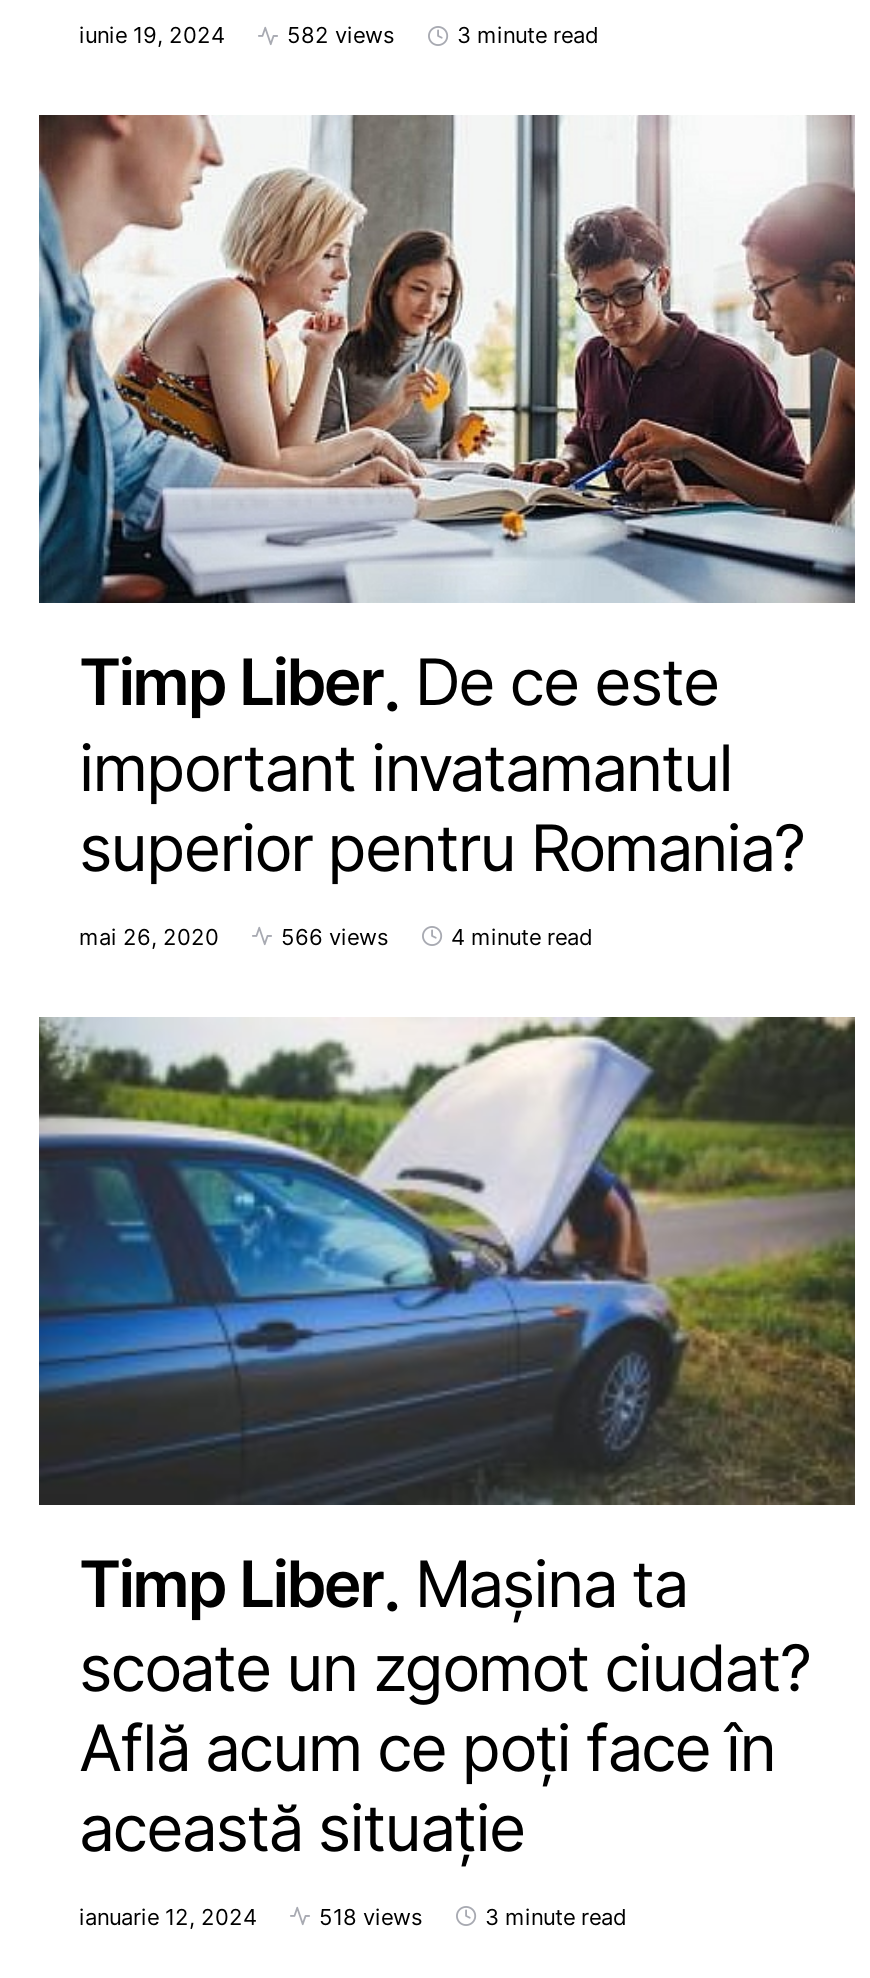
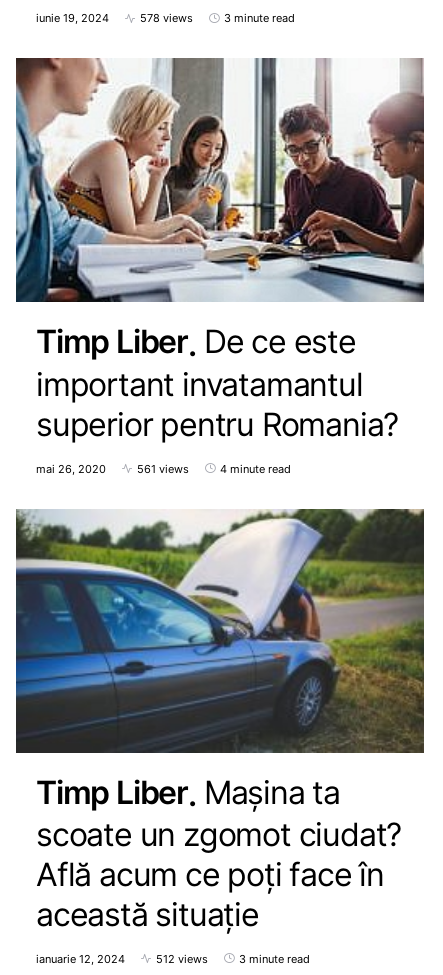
- 582 views
+ 578 views

- 566 views
+ 561 views

- 518 views
+ 512 views
